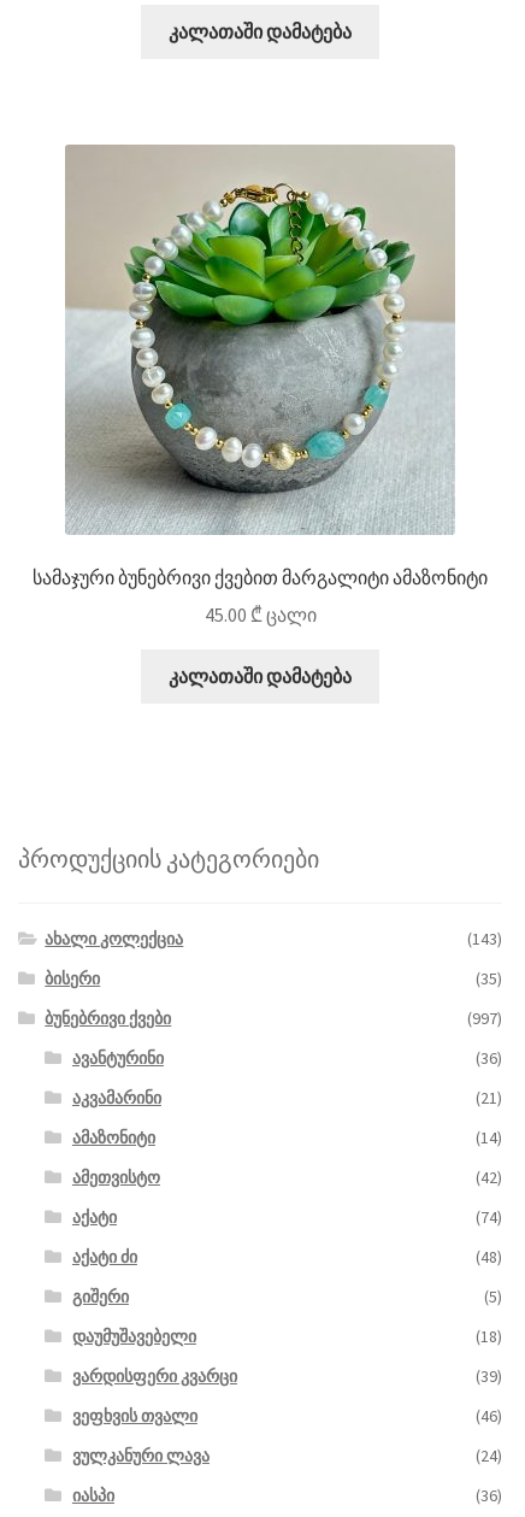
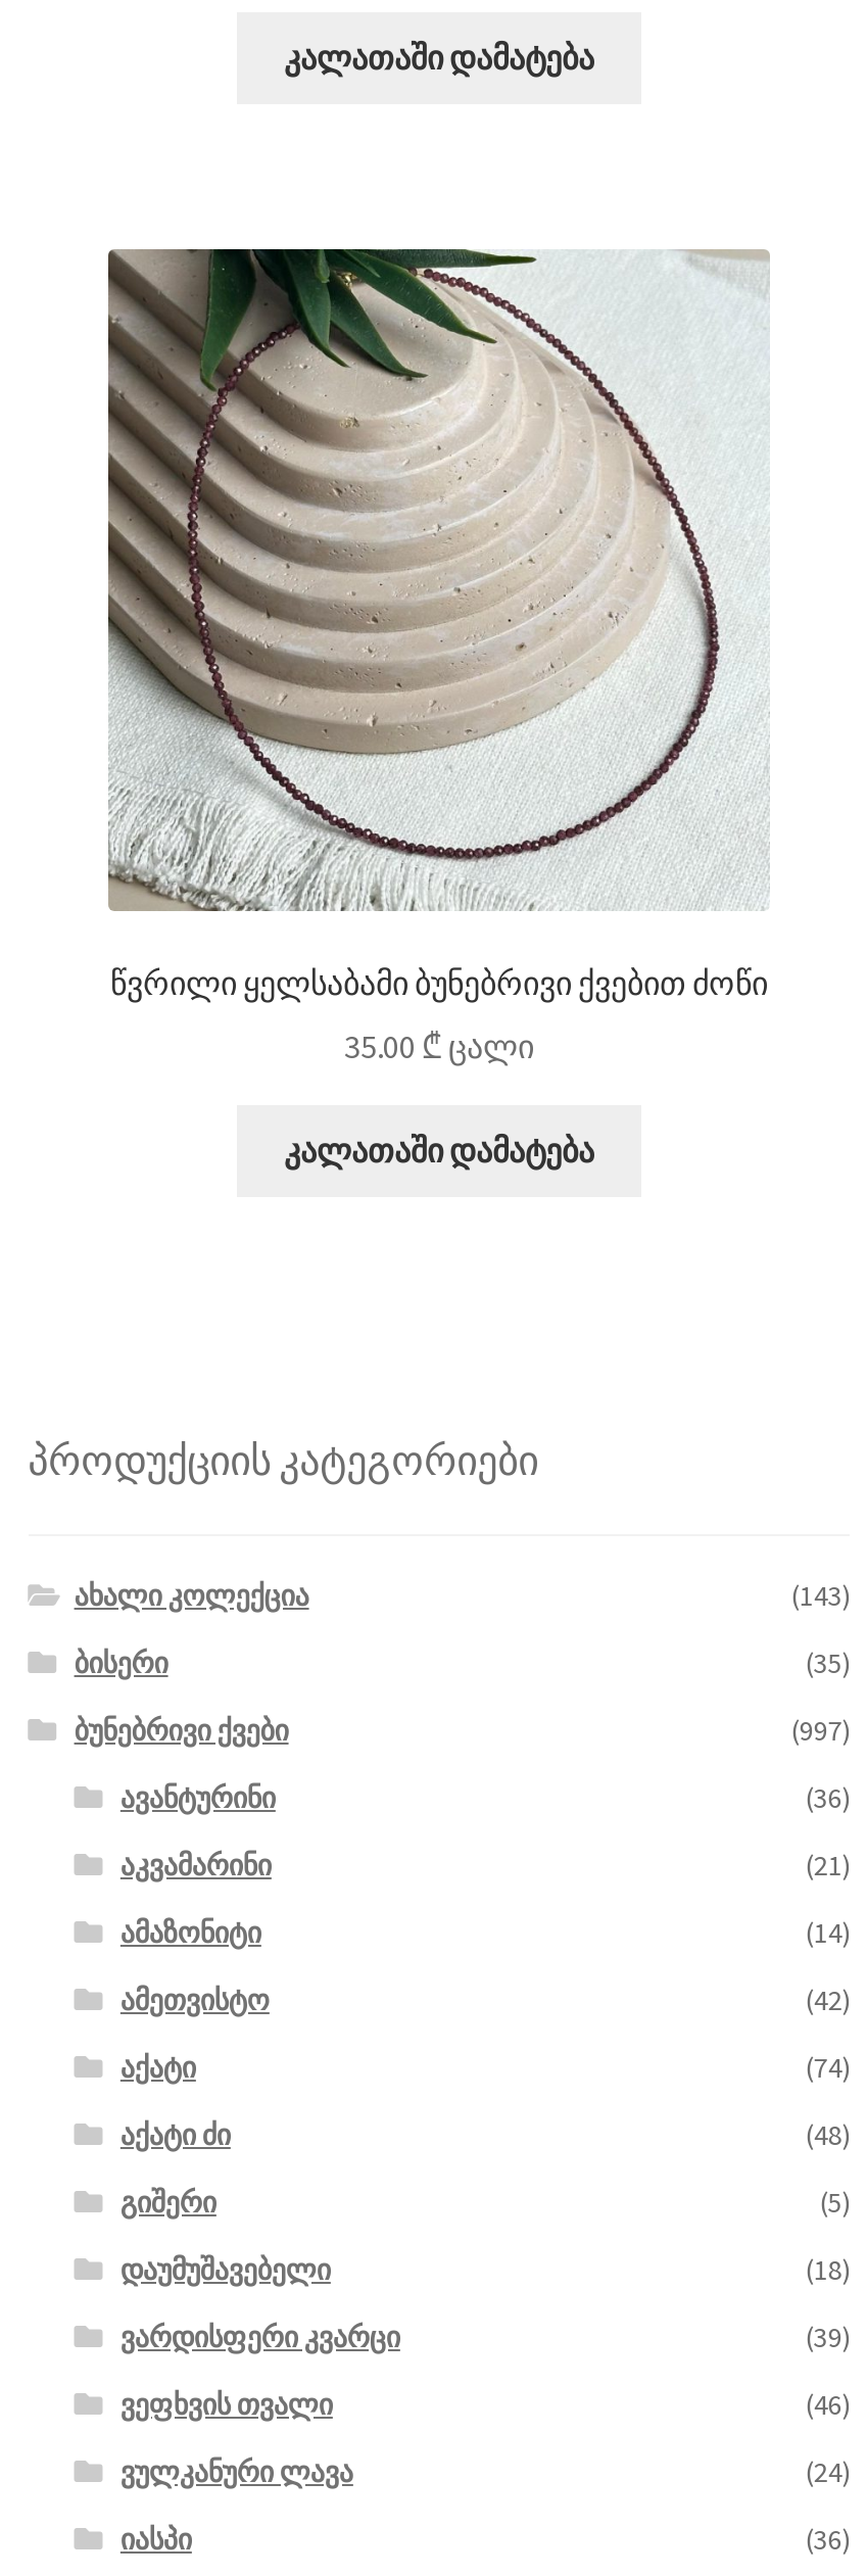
- [image]
- სამაჯური ბუნებრივი ქვებით მარგალიტი ამაზონიტი
+ [image]
+ წვრილი ყელსაბამი ბუნებრივი ქვებით ძოწი

- 45.00 ₾ ცალი
+ 35.00 ₾ ცალი
